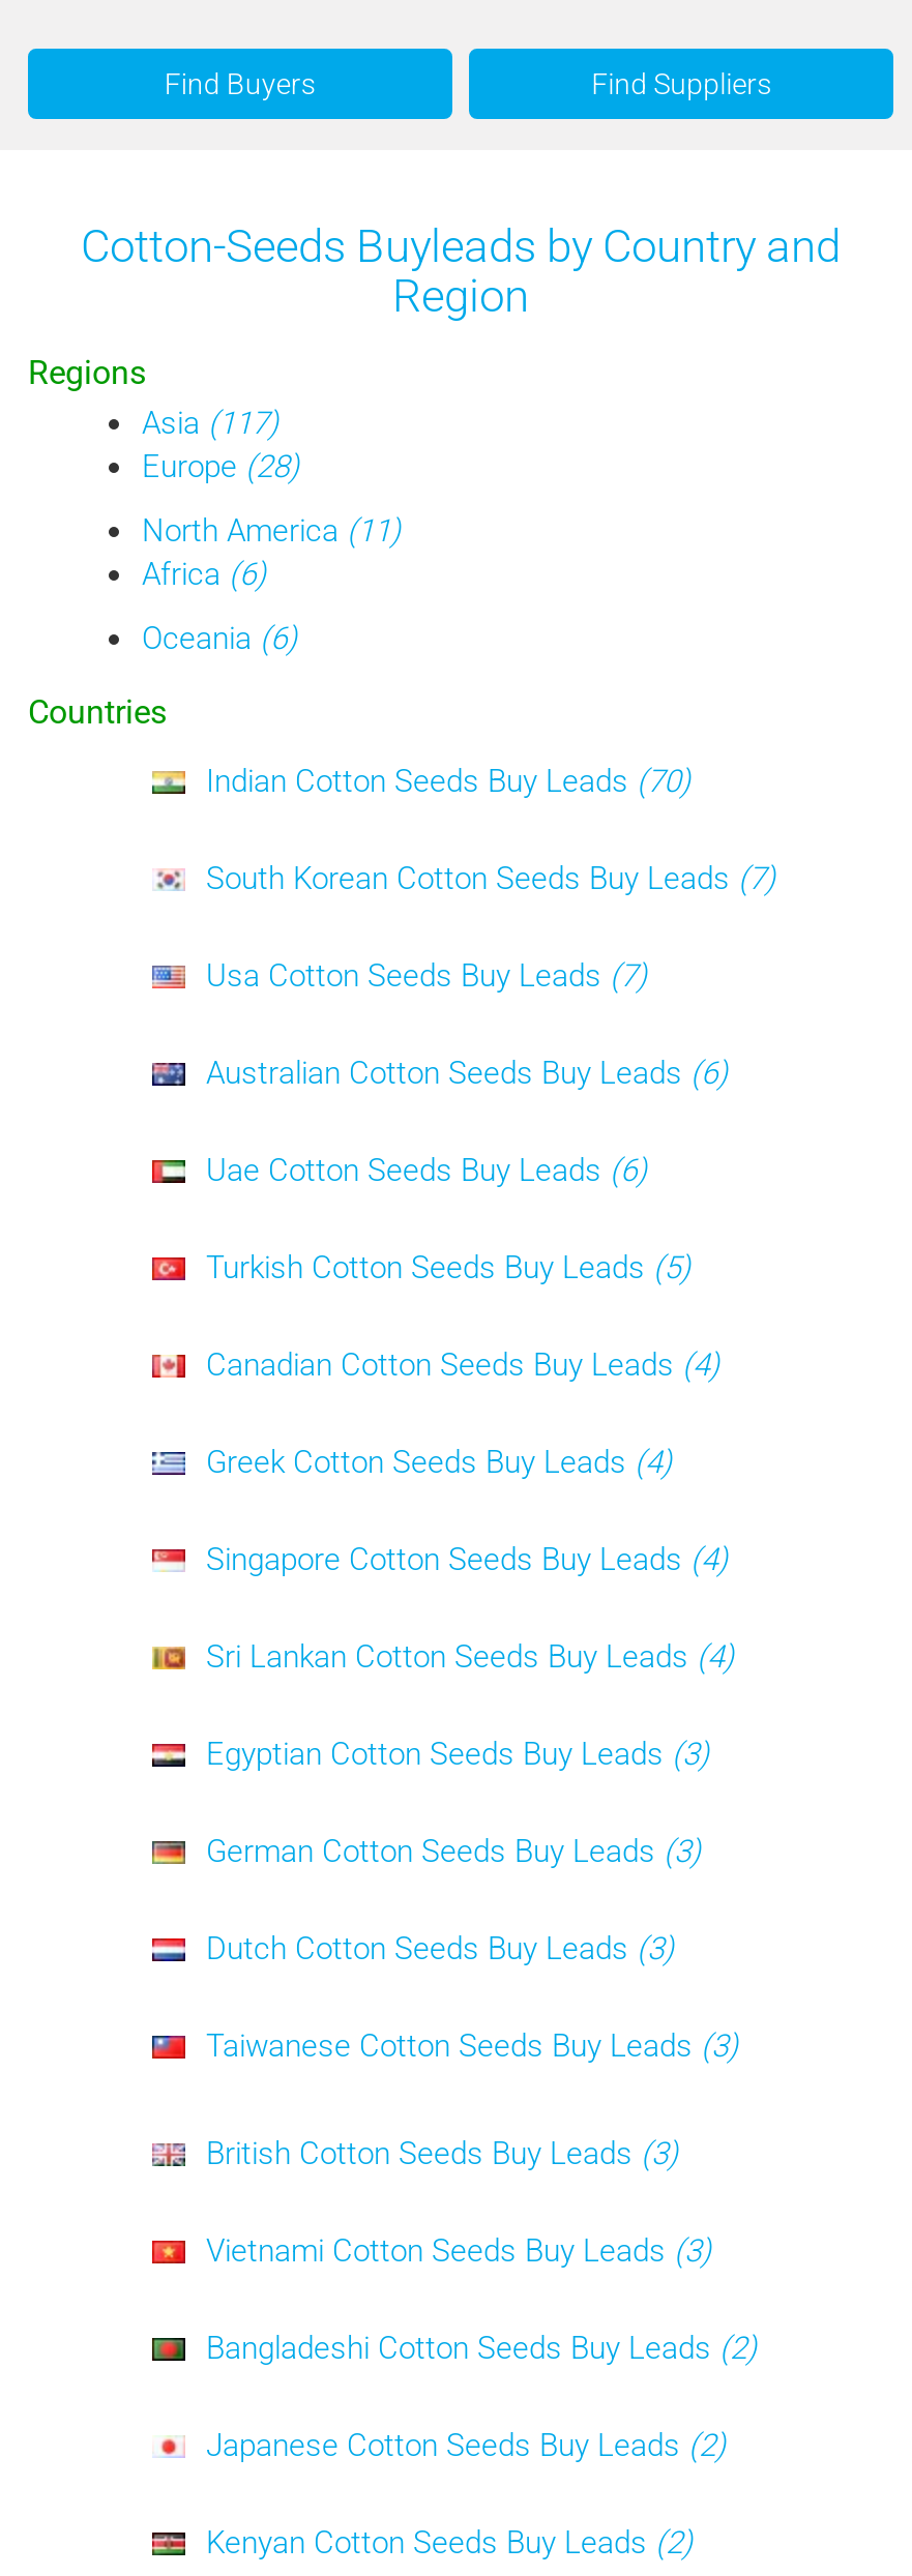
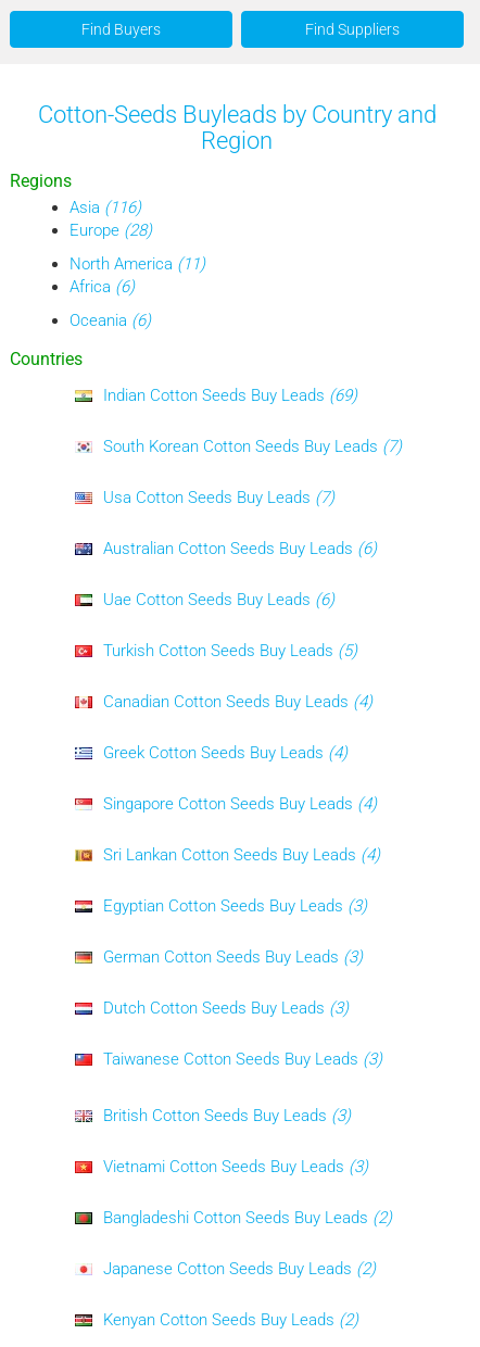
- Asia (117)
+ Asia (116)

- Indian Cotton Seeds Buy Leads (70)
+ Indian Cotton Seeds Buy Leads (69)
